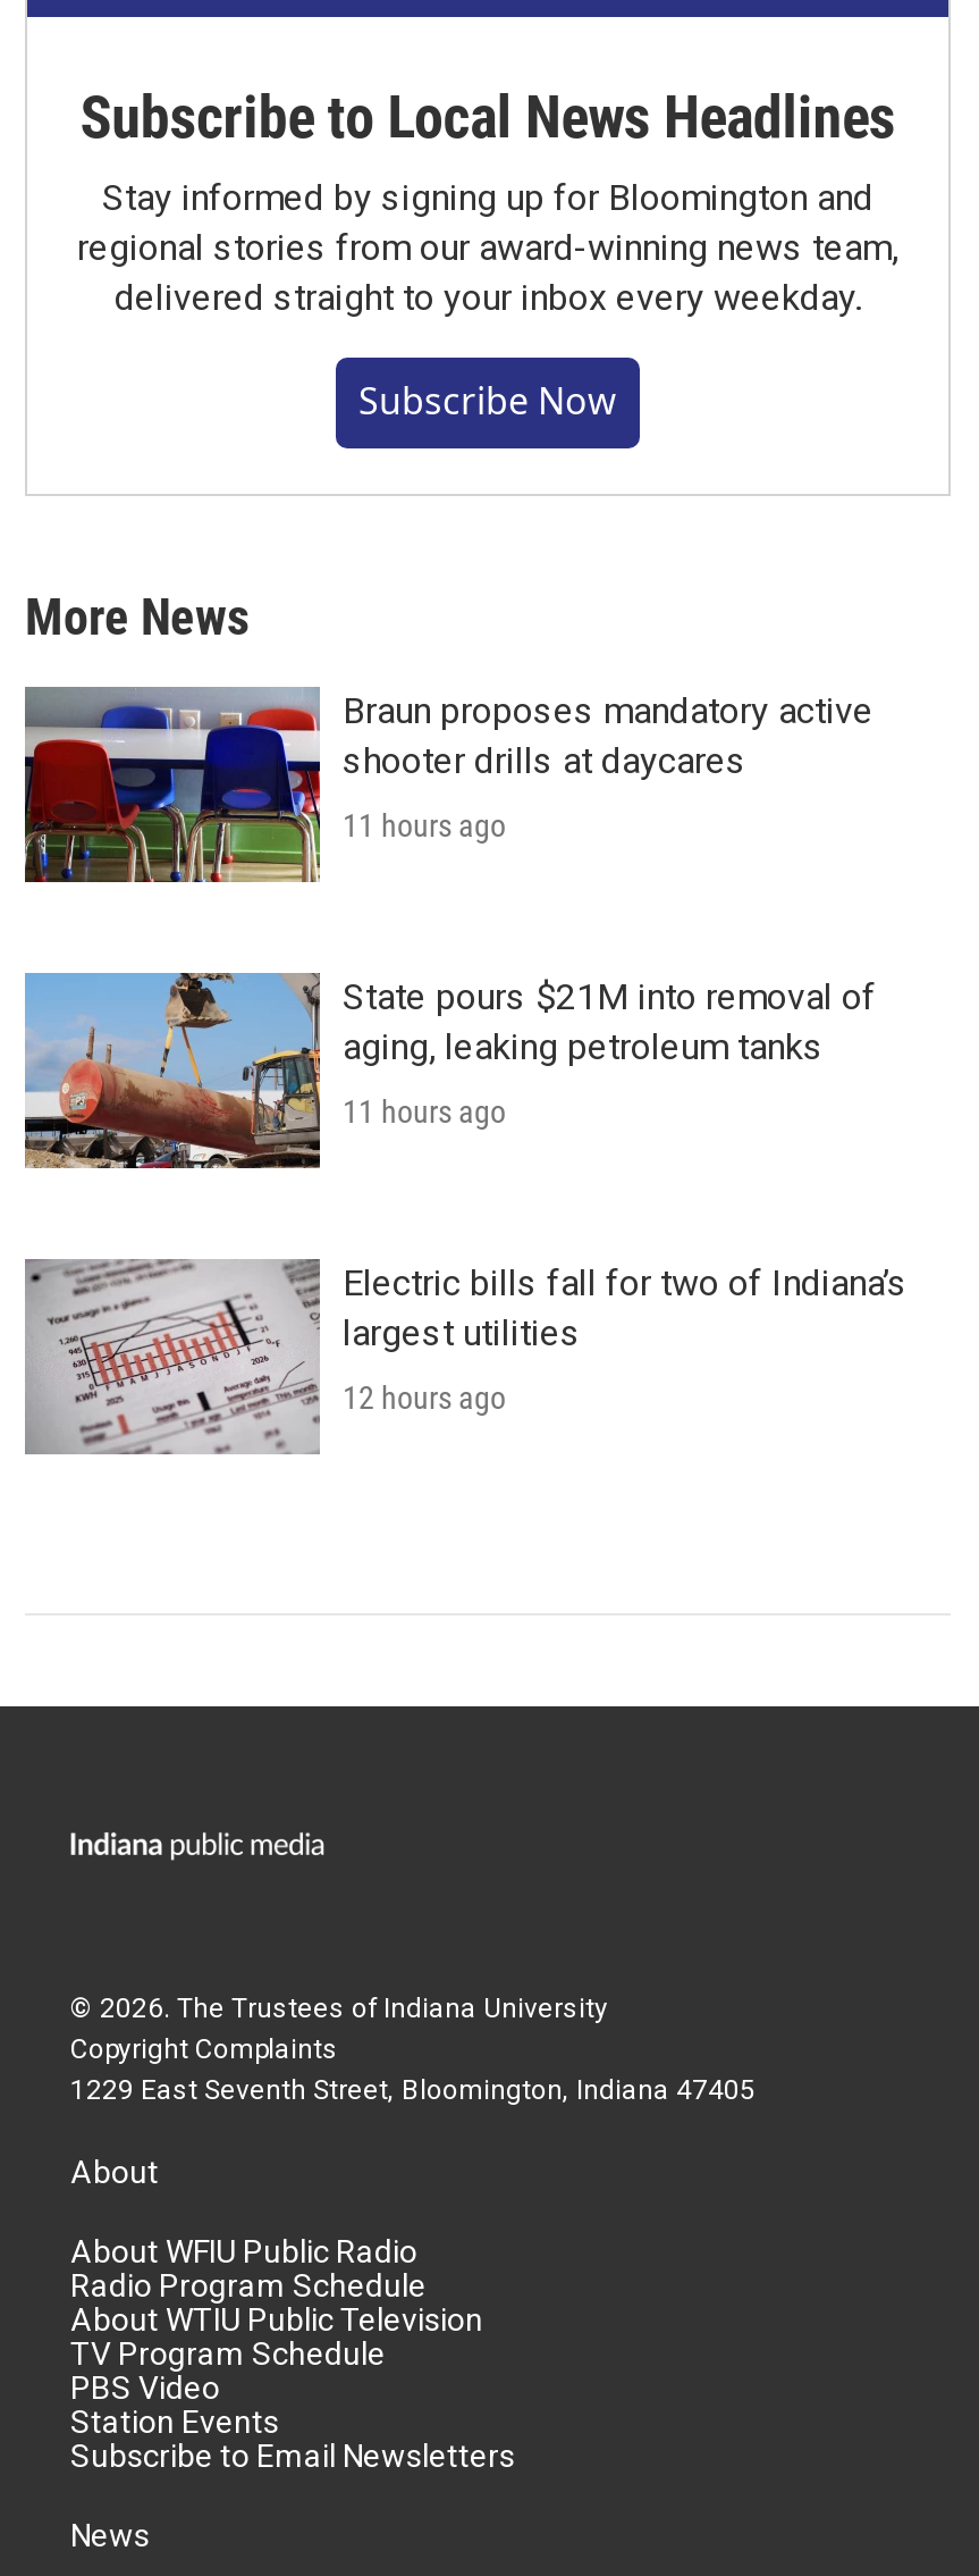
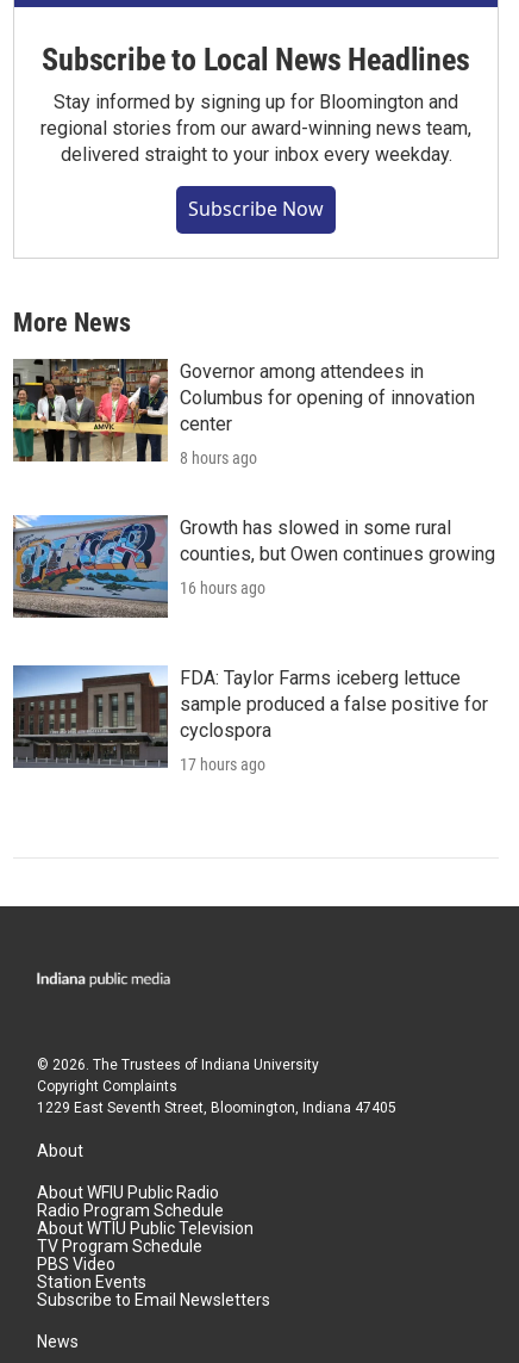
- [image]
- Braun proposes mandatory active
- shooter drills at daycares
+ [image]
+ Governor among attendees in
+ Columbus for opening of innovation
+ center

- 11 hours ago
+ 8 hours ago

- [image]
- State pours $21M into removal of
- aging, leaking petroleum tanks
+ [image]
+ Growth has slowed in some rural
+ counties, but Owen continues growing

- 11 hours ago
+ 16 hours ago

- [image]
- Electric bills fall for two of Indiana’s
- largest utilities
+ [image]
+ FDA: Taylor Farms iceberg lettuce
+ sample produced a false positive for
+ cyclospora

- 12 hours ago
+ 17 hours ago
